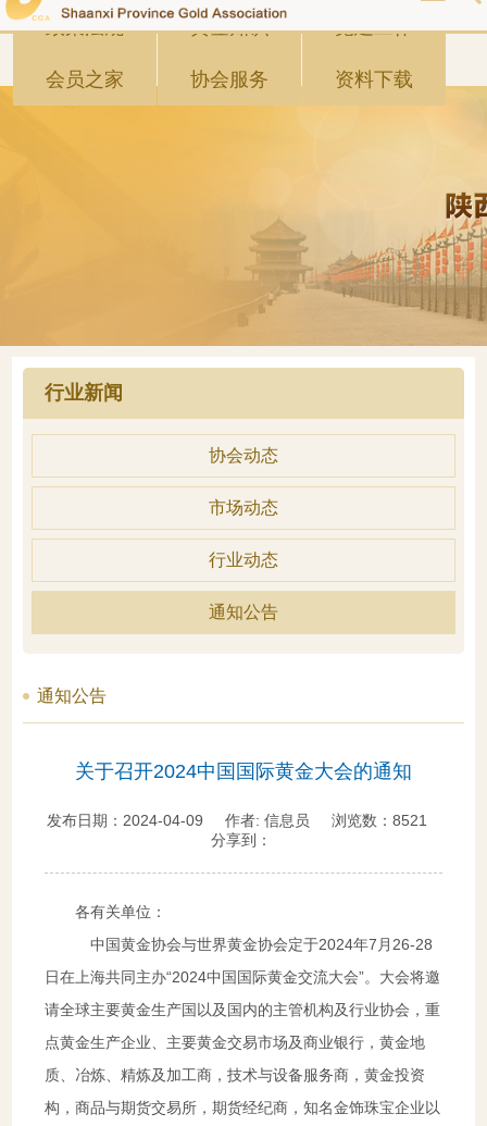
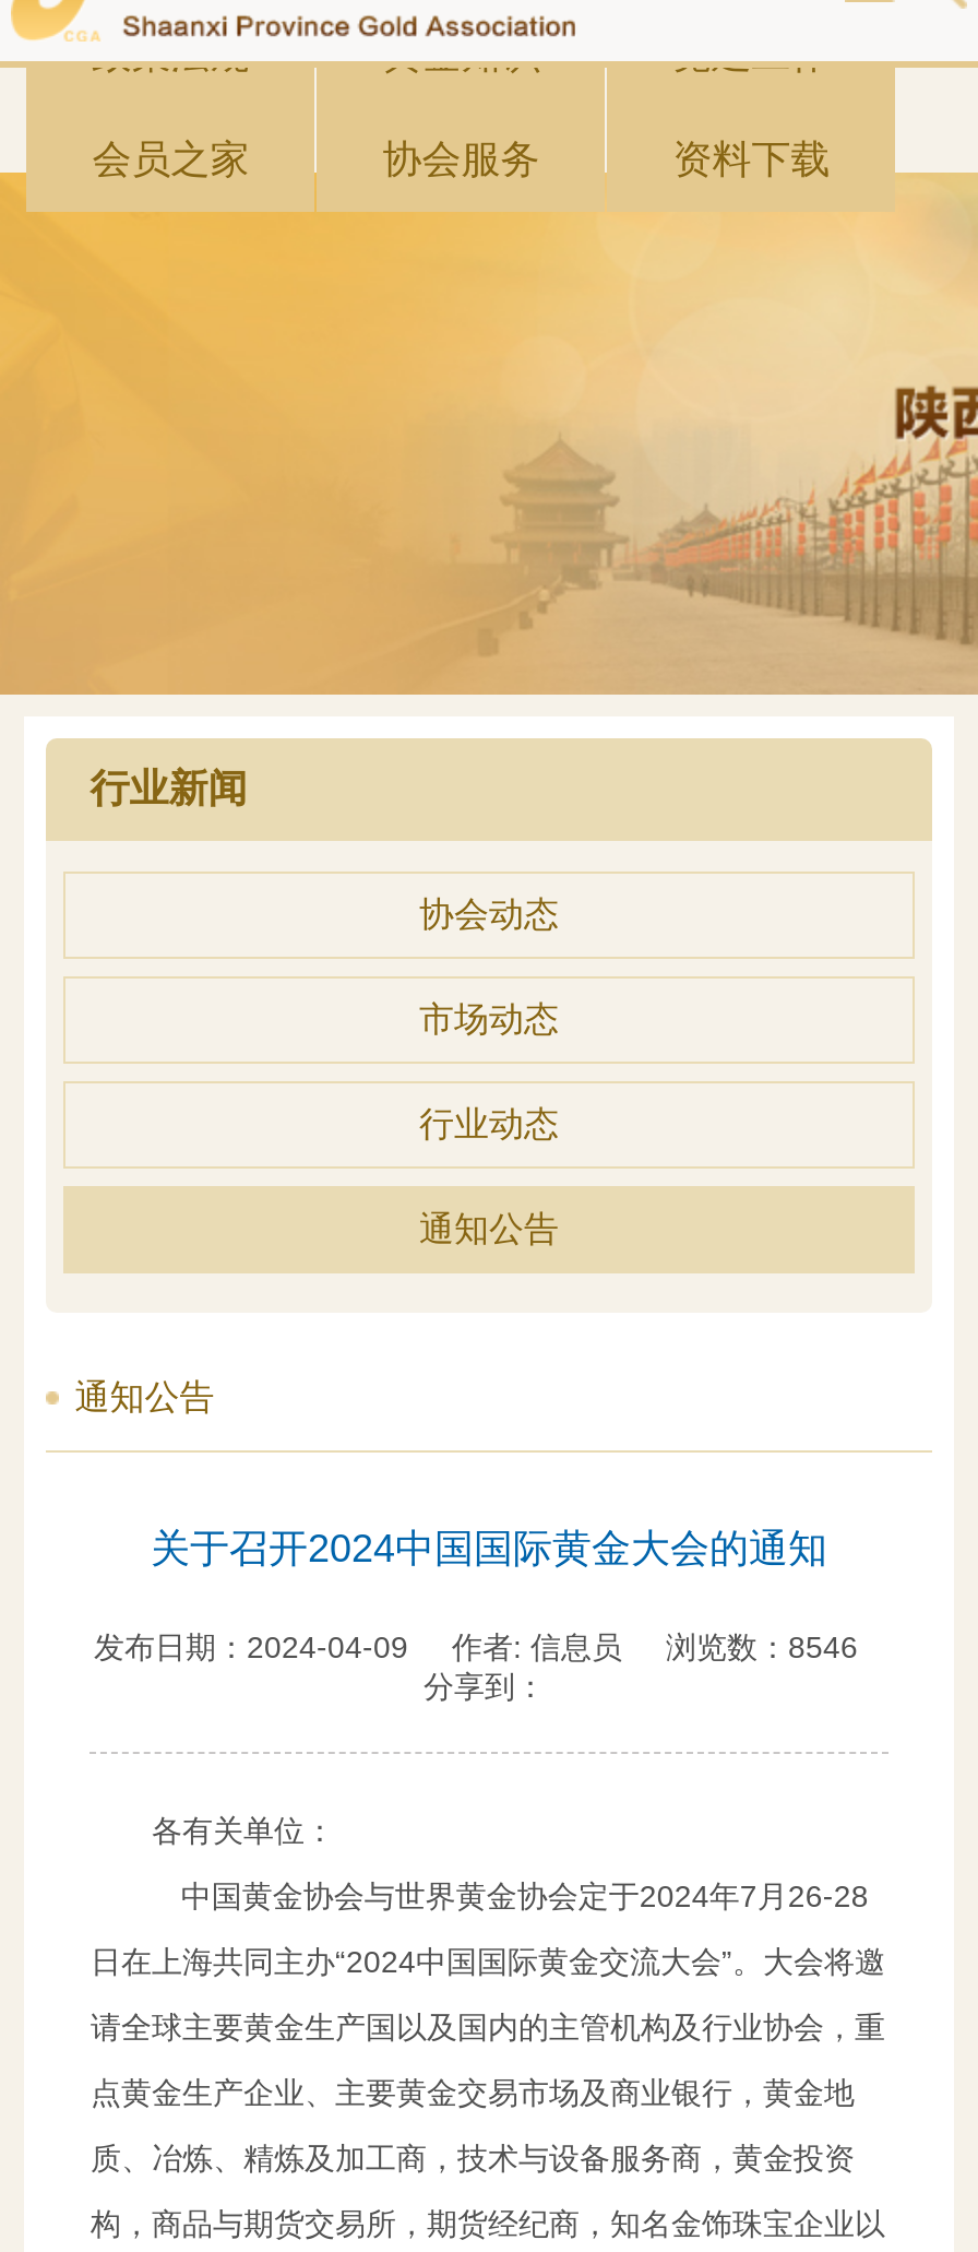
- 发布日期：2024-04-09作者:信息员浏览数：8521
+ 发布日期：2024-04-09作者:信息员浏览数：8546
